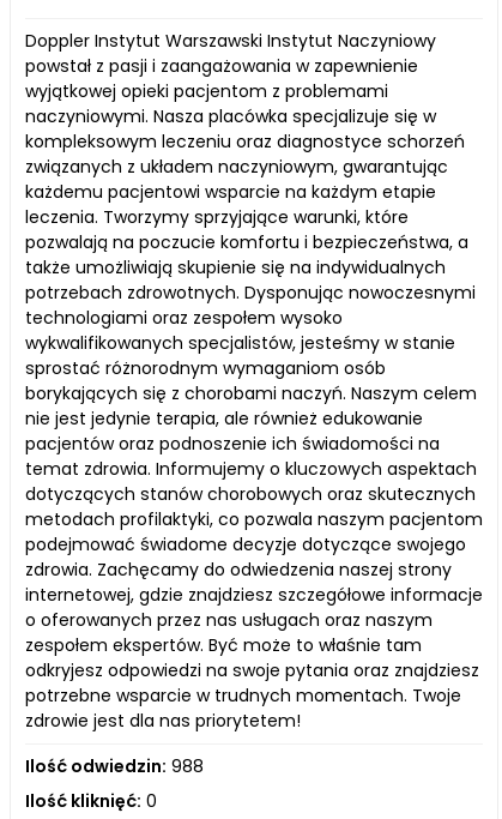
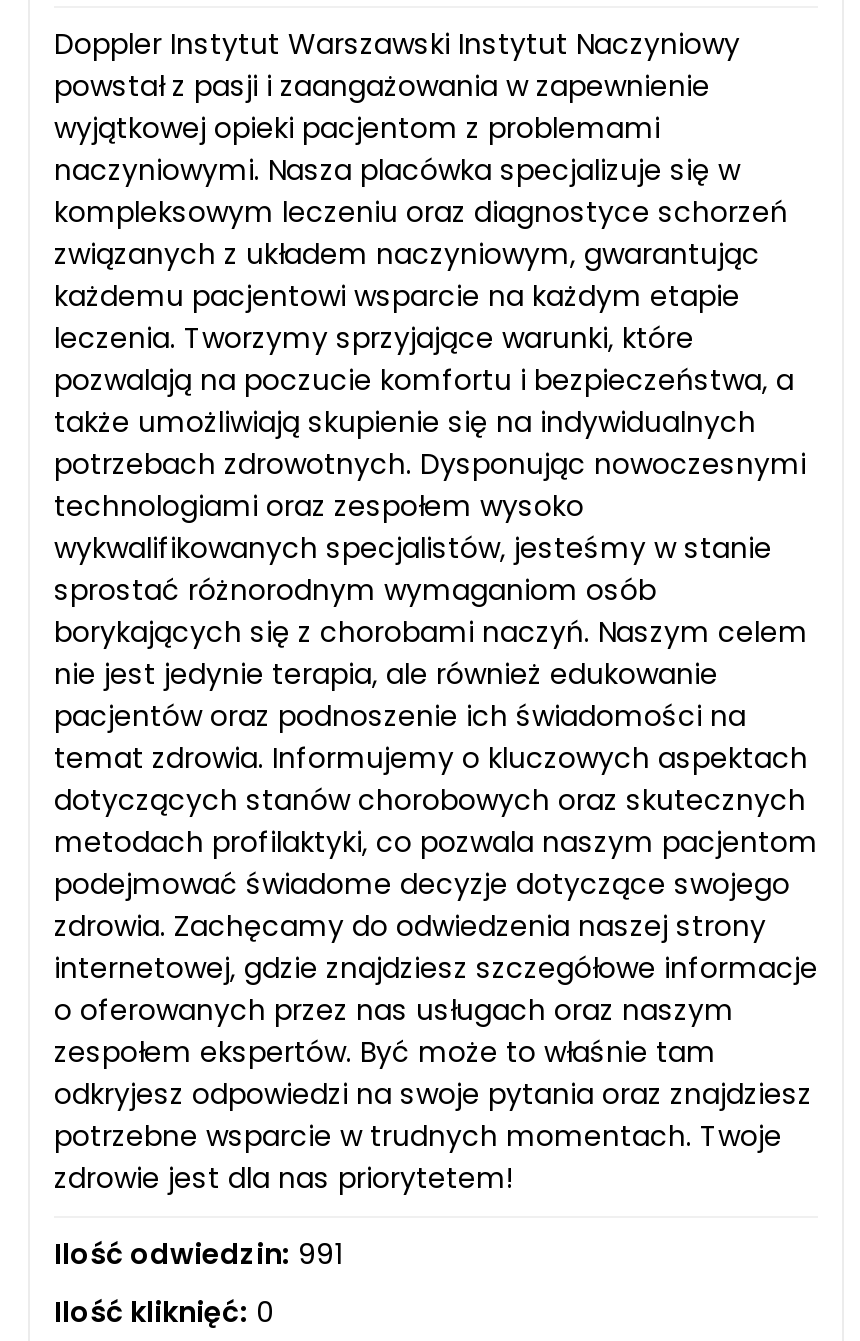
- Ilość odwiedzin: 988
+ Ilość odwiedzin: 991
